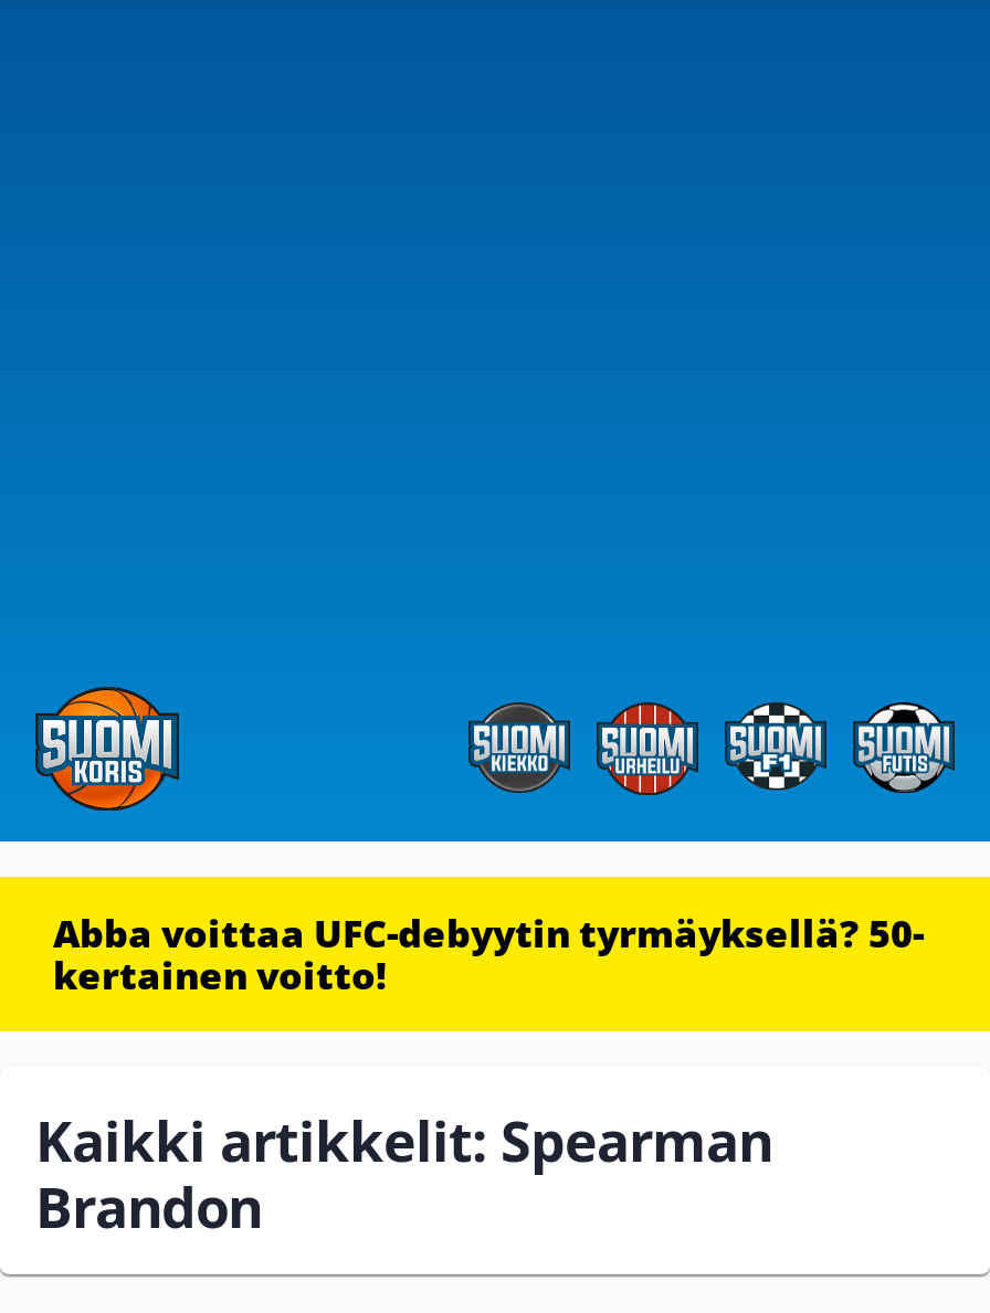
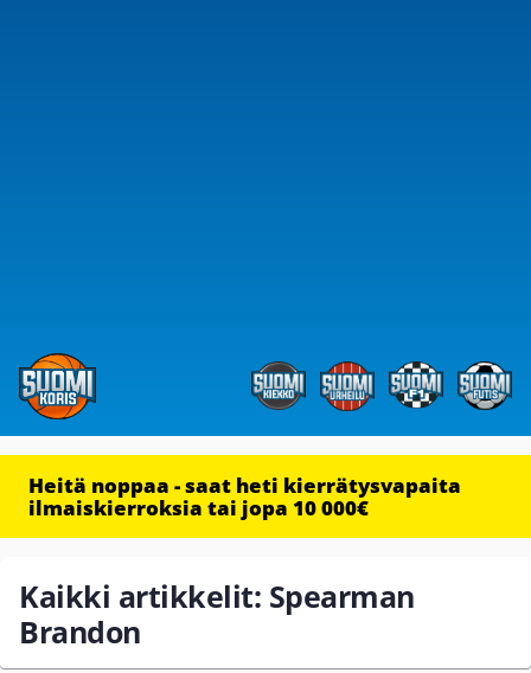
- Abba voittaa UFC-debyytin tyrmäyksellä? 50-
- kertainen voitto!
+ Heitä noppaa - saat heti kierrätysvapaita
+ ilmaiskierroksia tai jopa 10 000€
